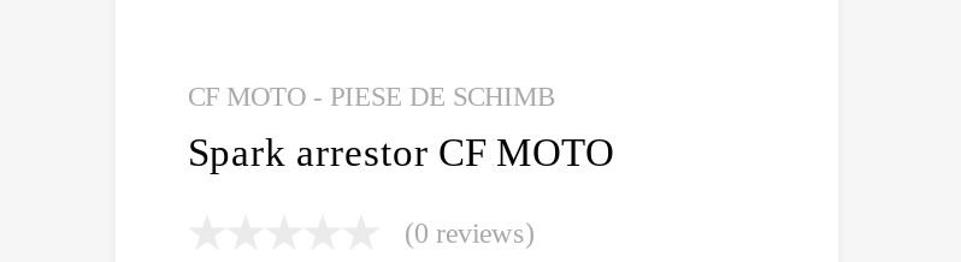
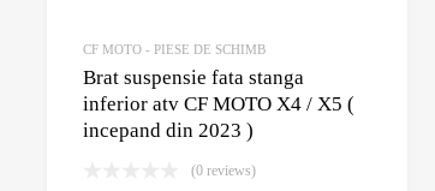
- Spark arrestor CF MOTO
+ Brat suspensie fata stanga
+ inferior atv CF MOTO X4 / X5 (
+ incepand din 2023 )
